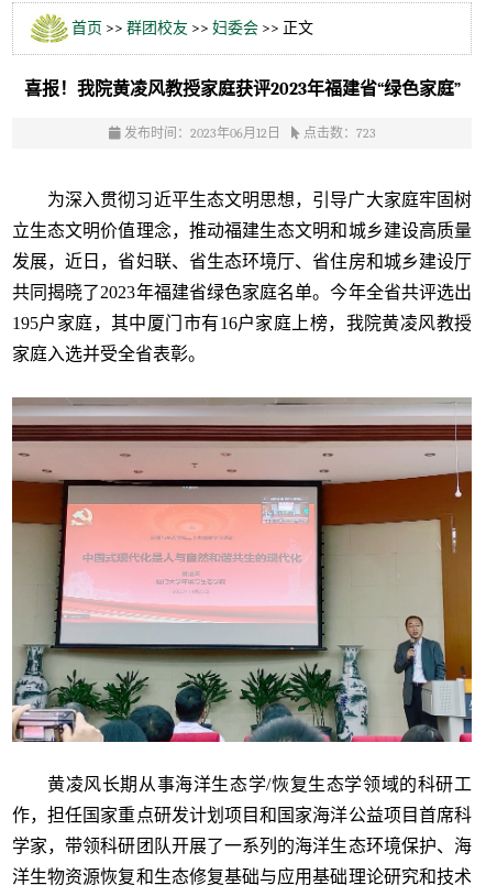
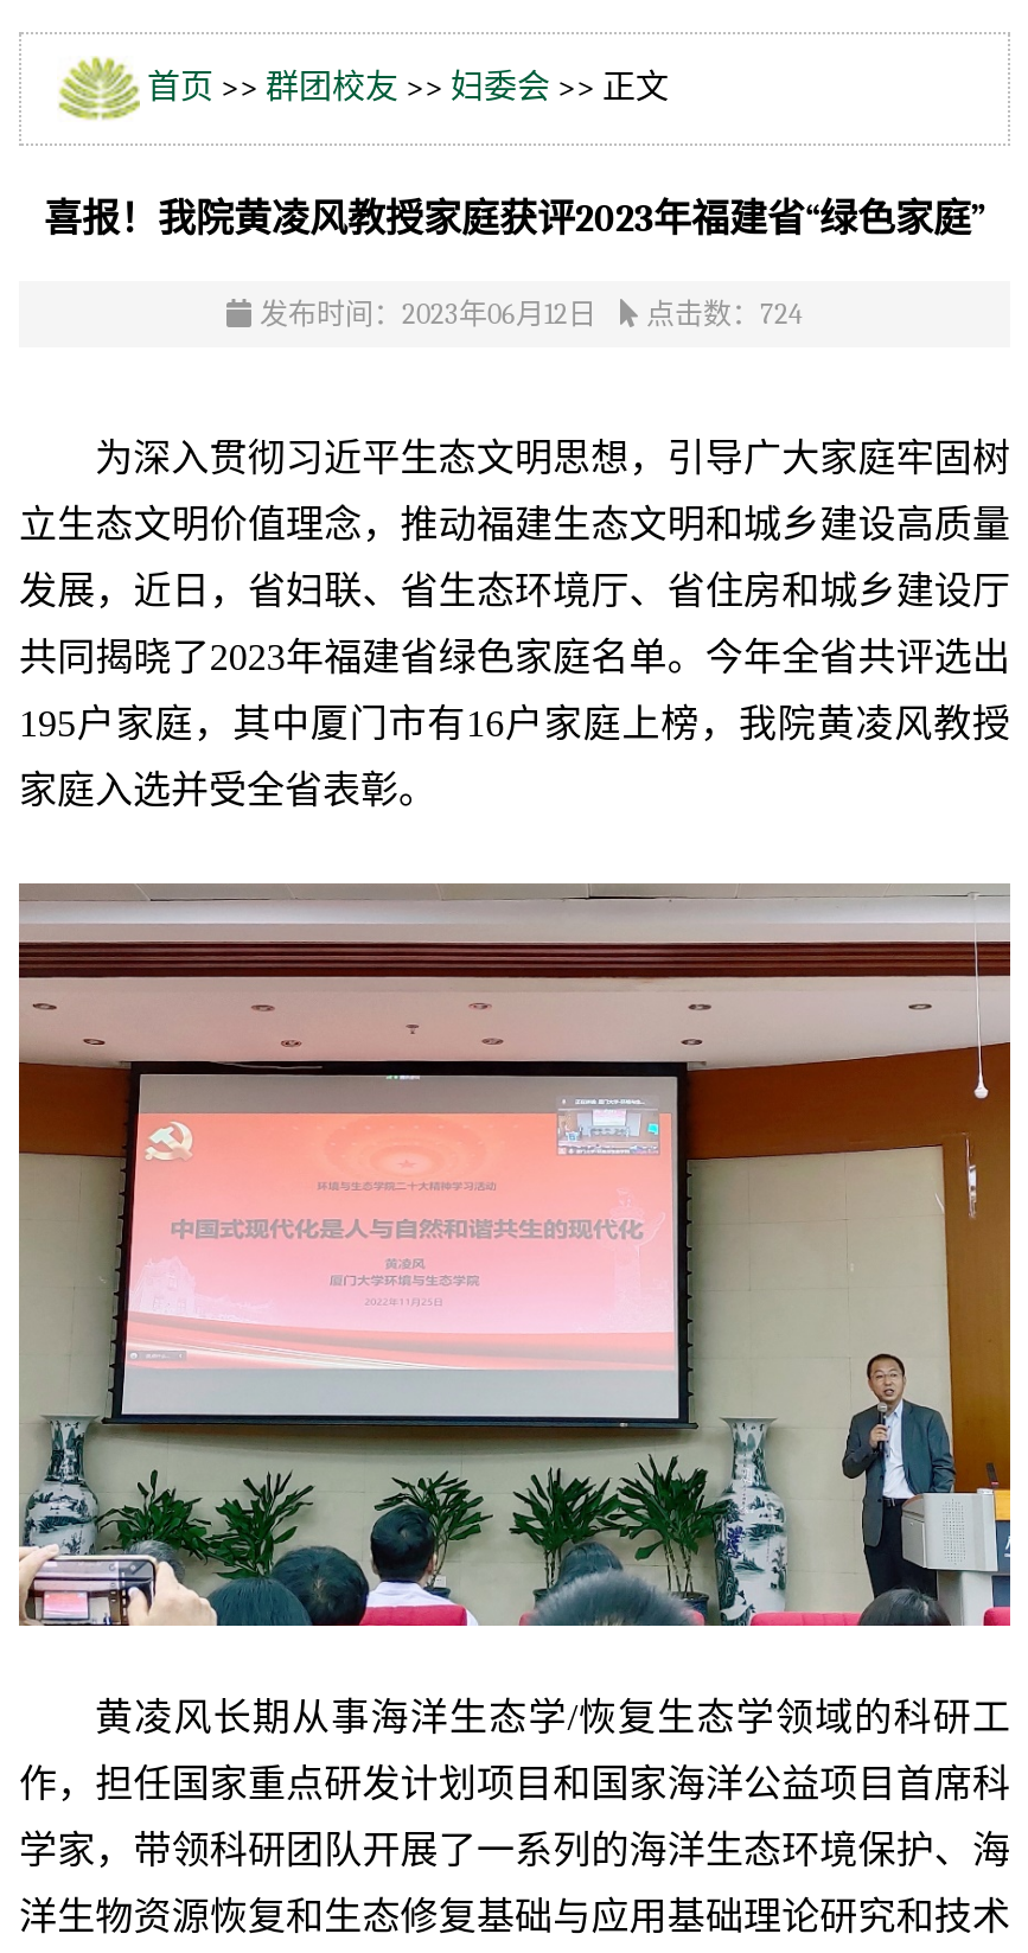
- 点击数：723
+ 点击数：724
